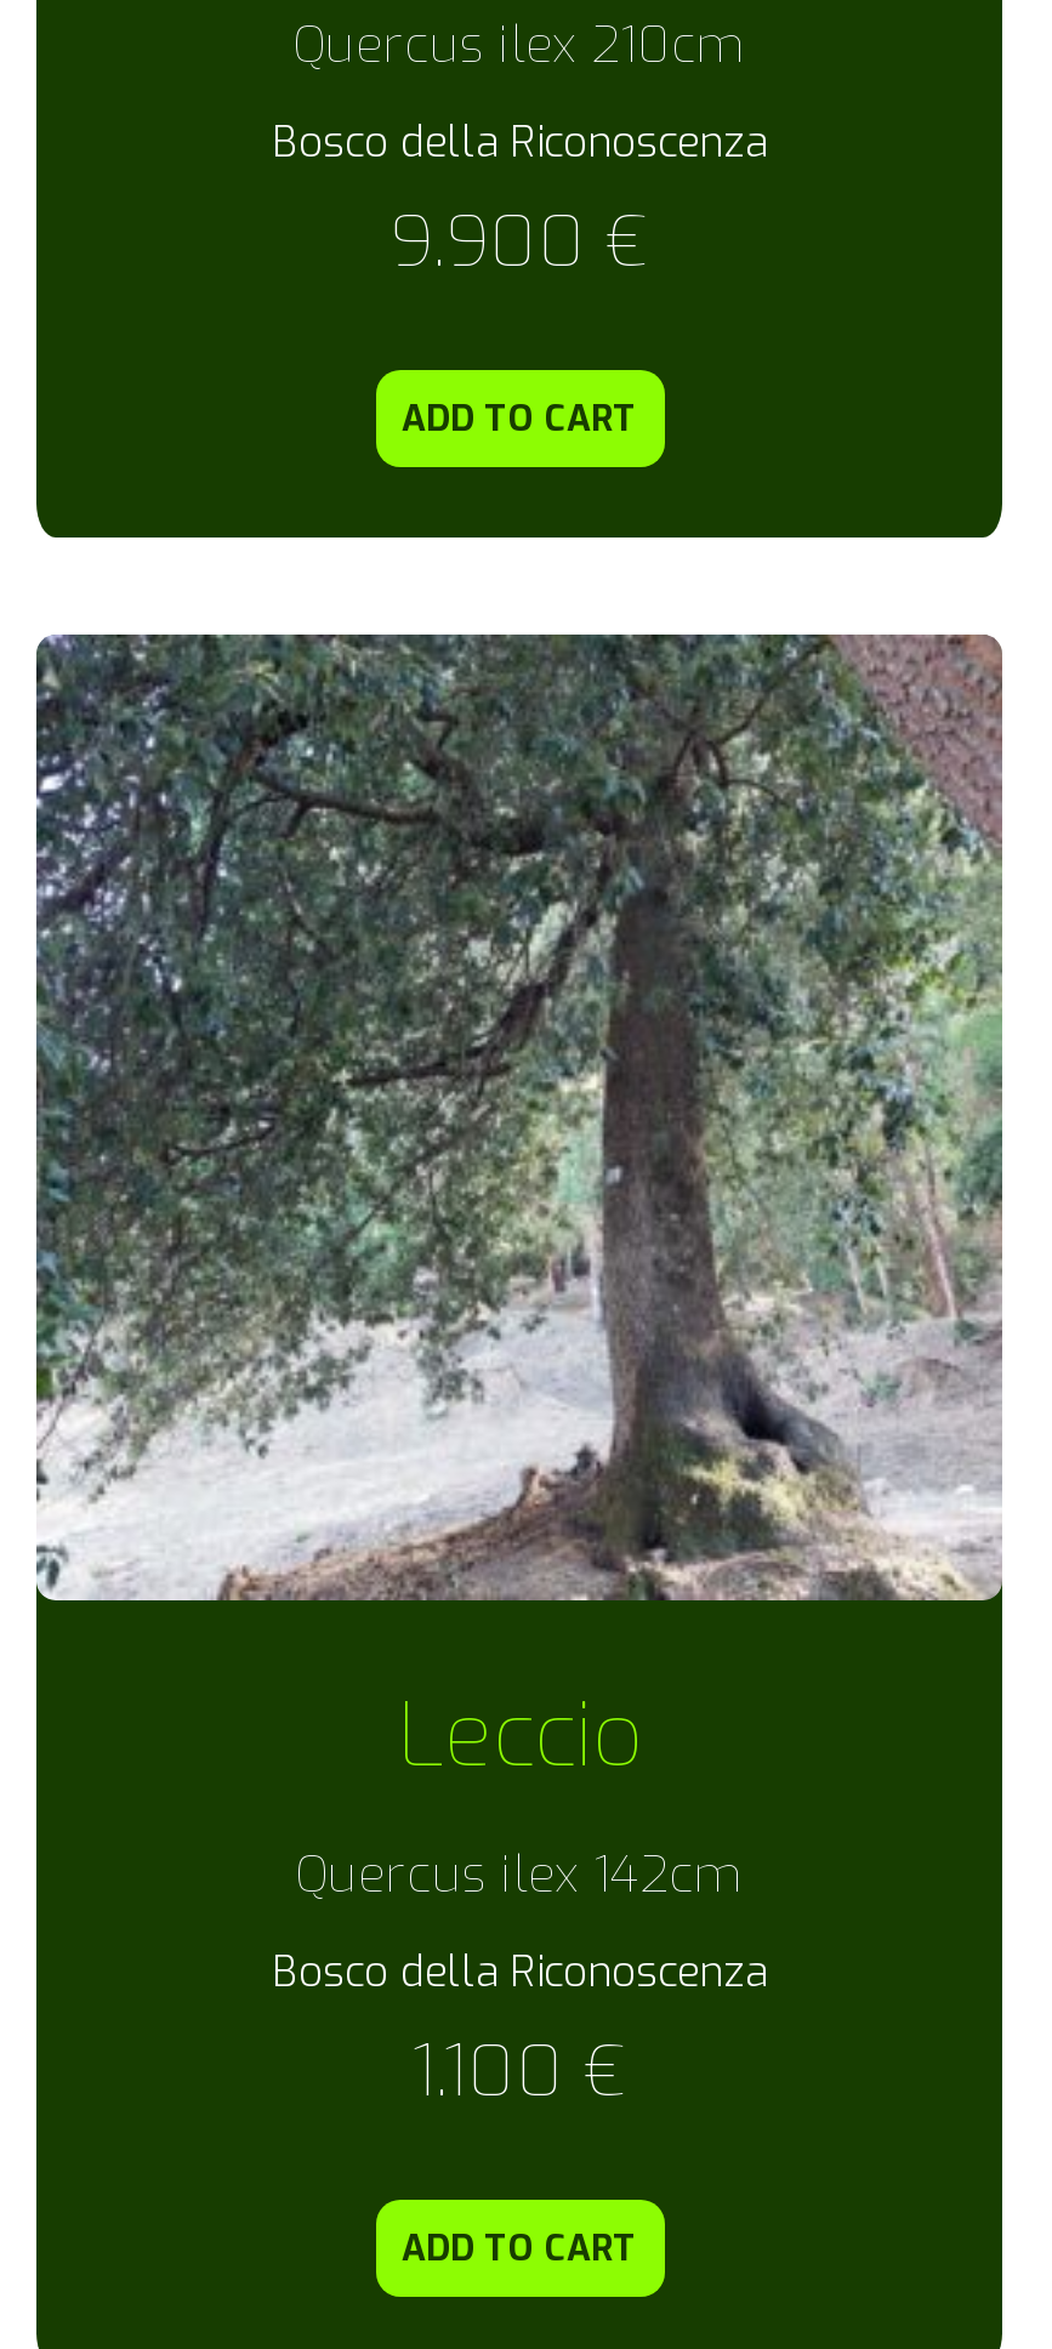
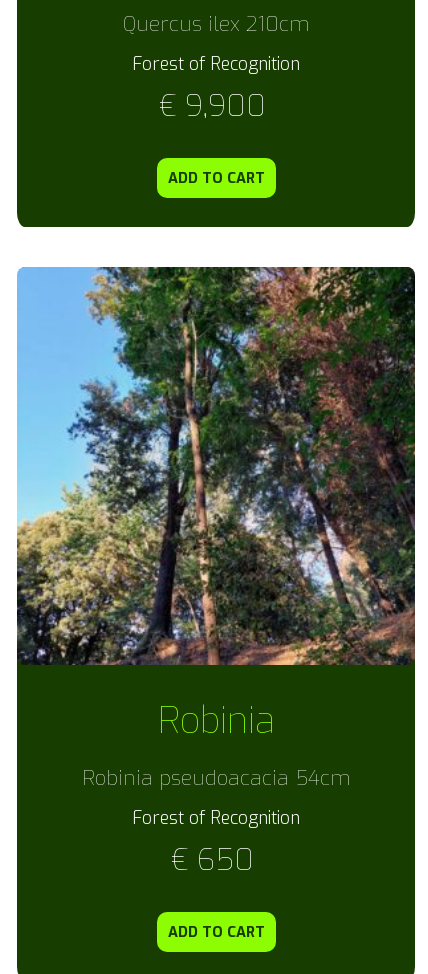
- Bosco della Riconoscenza
- 9.900 €
+ Forest of Recognition
+ €9,900

- [image]
- Leccio
- Quercus ilex 142cm
+ [image]
+ Robinia
+ Robinia pseudoacacia 54cm

- Bosco della Riconoscenza
- 1.100 €
+ Forest of Recognition
+ €650
